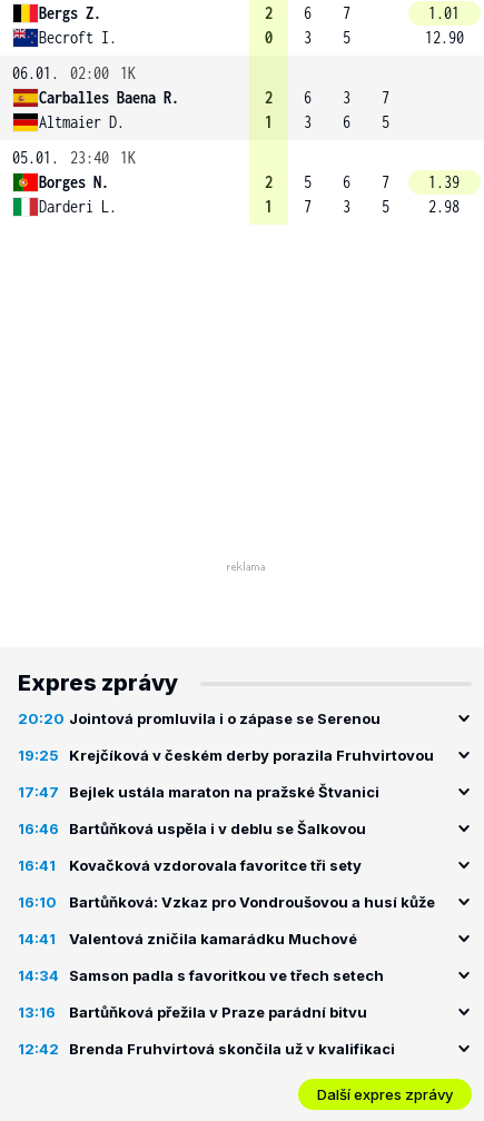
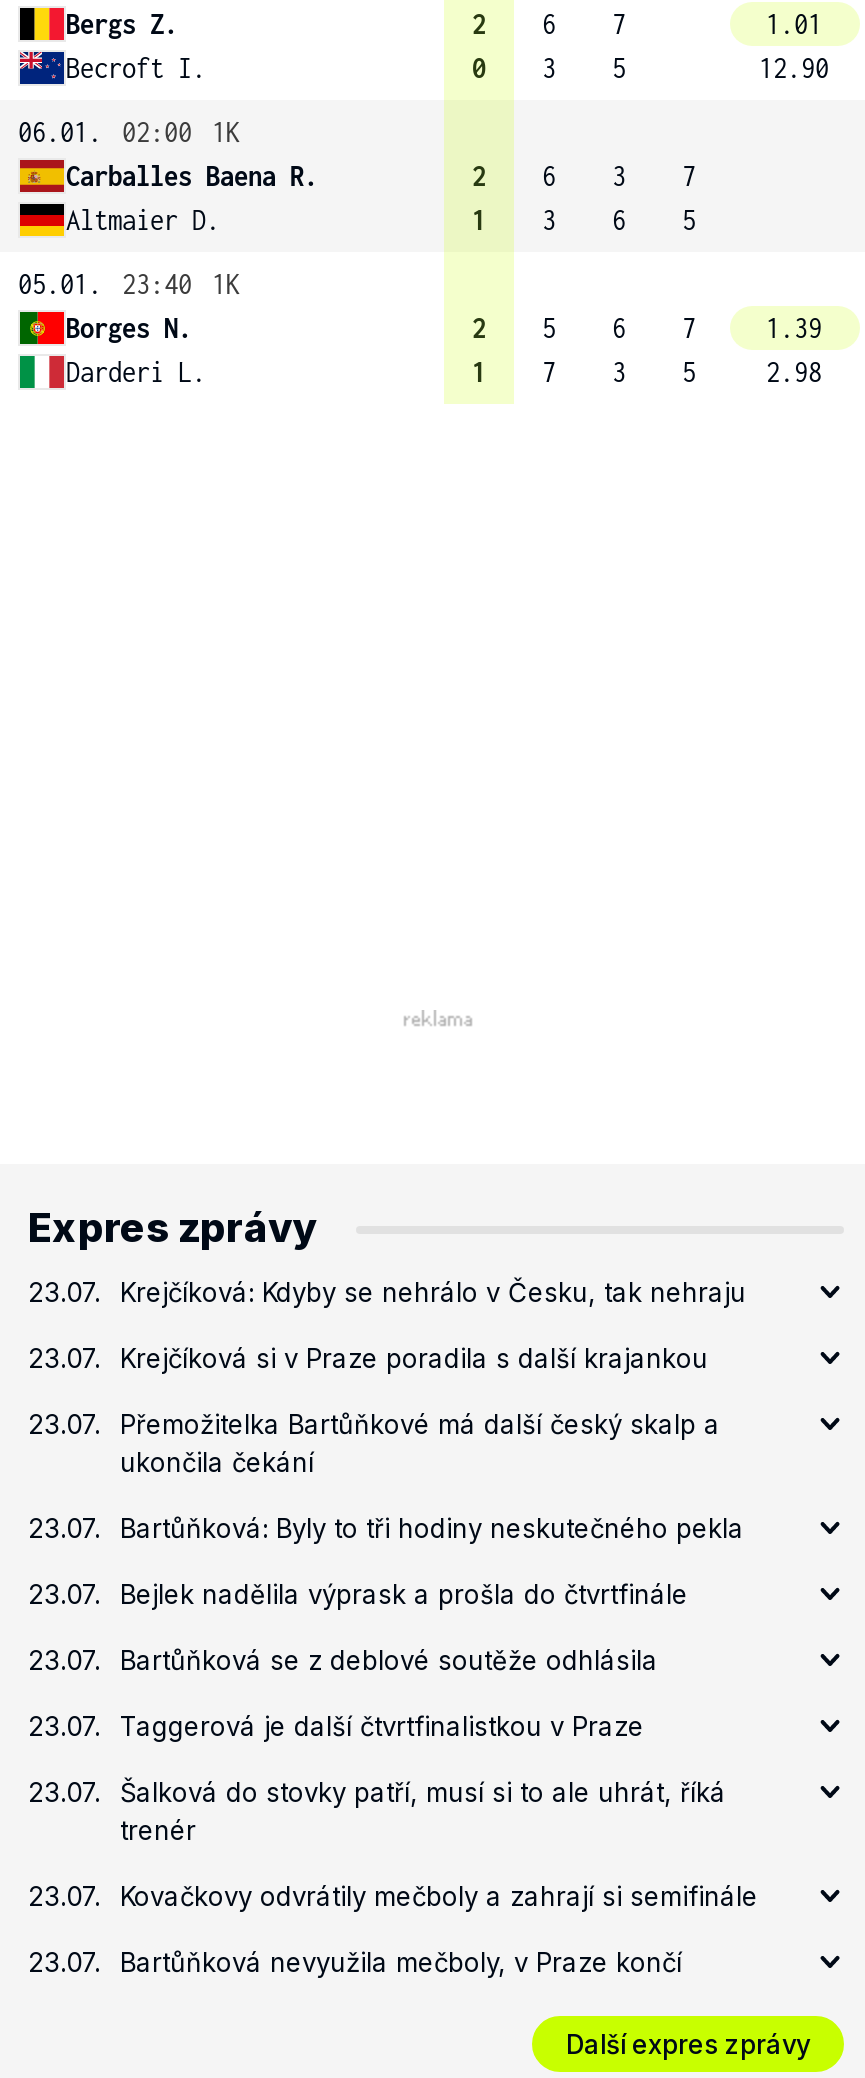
- 20:20 Jointová promluvila i o zápase se Serenou
+ 23.07.
+ Krejčíková: Kdyby se nehrálo v Česku, tak nehraju

- 19:25 Krejčíková v českém derby porazila Fruhvirtovou
+ 23.07.
+ Krejčíková si v Praze poradila s další krajankou

- 17:47 Bejlek ustála maraton na pražské Štvanici
+ 23.07.
+ Přemožitelka Bartůňkové má další český skalp a
+ ukončila čekání

- 16:46 Bartůňková uspěla i v deblu se Šalkovou
+ 23.07.
+ Bartůňková: Byly to tři hodiny neskutečného pekla

- 16:41
- Kovačková vzdorovala favoritce tři sety
+ 23.07.
+ Bejlek nadělila výprask a prošla do čtvrtfinále

- 16:10
- Bartůňková: Vzkaz pro Vondroušovou a husí kůže
+ 23.07.
+ Bartůňková se z deblové soutěže odhlásila

- 14:41
- Valentová zničila kamarádku Muchové
+ 23.07.
+ Taggerová je další čtvrtfinalistkou v Praze

- 14:34 Samson padla s favoritkou ve třech setech
+ 23.07.
+ Šalková do stovky patří, musí si to ale uhrát, říká
+ trenér

- 13:16
- Bartůňková přežila v Praze parádní bitvu
+ 23.07.
+ Kovačkovy odvrátily mečboly a zahrají si semifinále

- 12:42 Brenda Fruhvirtová skončila už v kvalifikaci
+ 23.07.
+ Bartůňková nevyužila mečboly, v Praze končí
